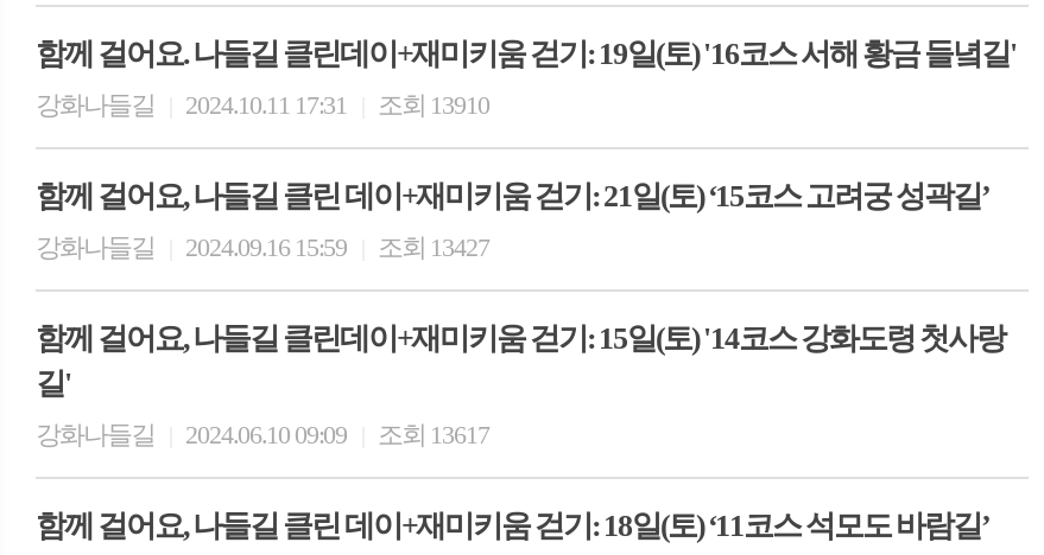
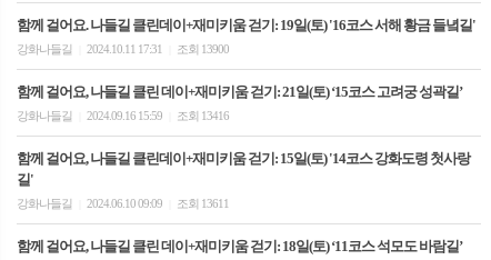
- 강화나들길 2024.10.11 17:31 조회 13910
+ 강화나들길 2024.10.11 17:31 조회 13900

- 강화나들길 2024.09.16 15:59 조회 13427
+ 강화나들길 2024.09.16 15:59 조회 13416

- 강화나들길 2024.06.10 09:09 조회 13617
+ 강화나들길 2024.06.10 09:09 조회 13611
